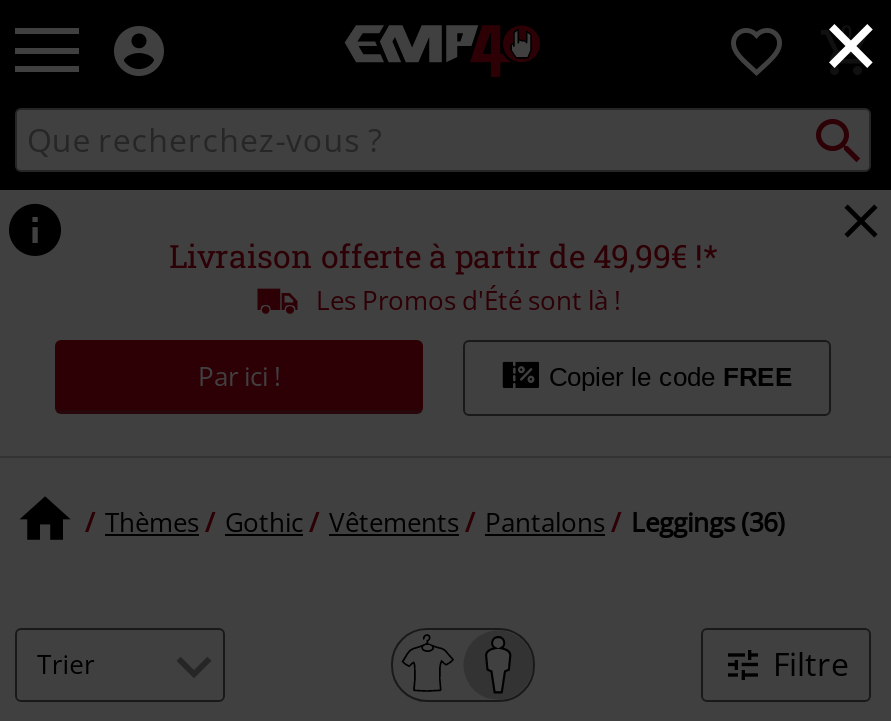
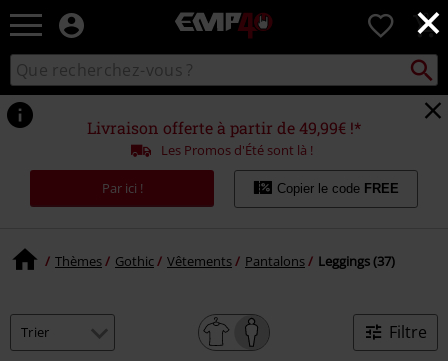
- Thèmes Gothic Vêtements Pantalons Leggings (36)
+ Thèmes Gothic Vêtements Pantalons Leggings (37)
